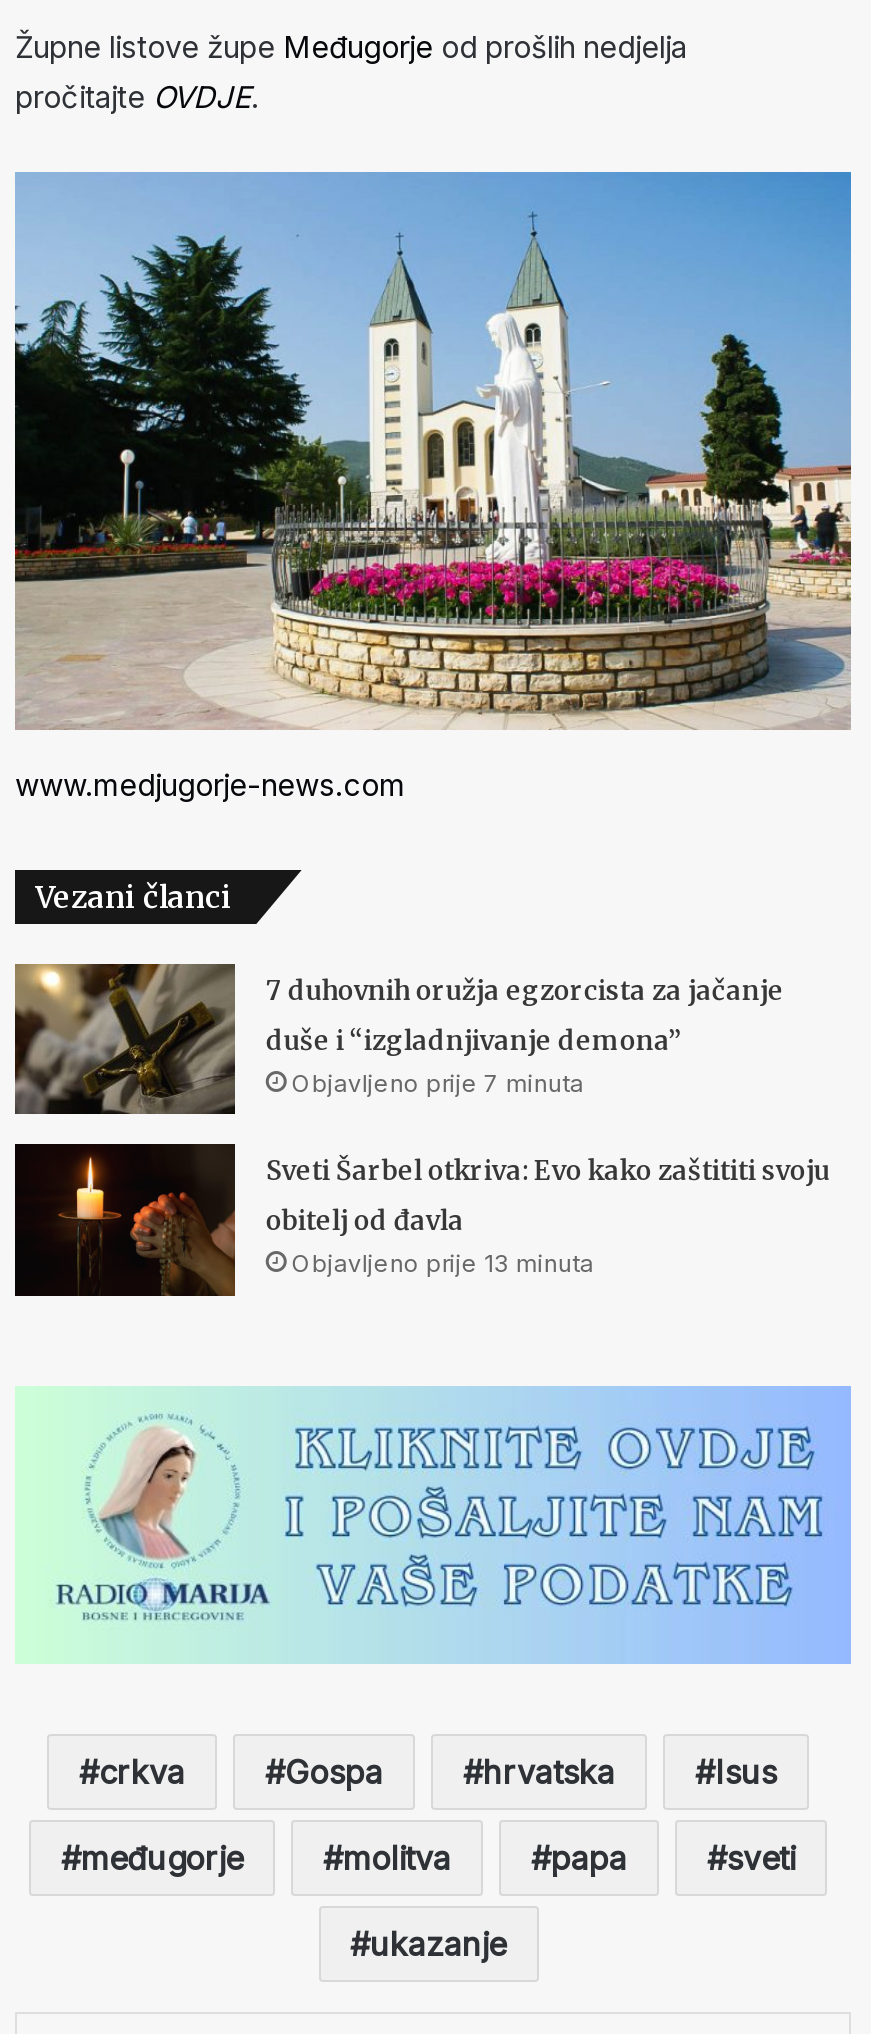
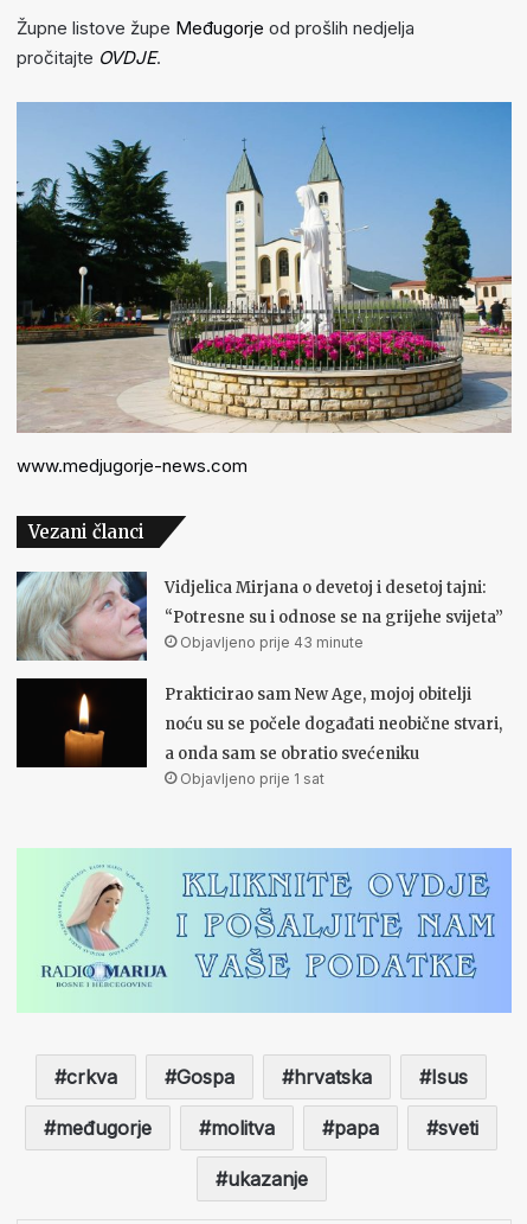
- [image]
- 7 duhovnih oružja egzorcista za jačanje
- duše i “izgladnjivanje demona”
- Objavljeno prije 7 minuta
- Sveti Šarbel otkriva: Evo kako zaštititi svoju
- obitelj od đavla
- Objavljeno prije 13 minuta
+ [image]
+ Vidjelica Mirjana o devetoj i desetoj tajni:
+ “Potresne su i odnose se na grijehe svijeta”
+ Objavljeno prije 43 minute
+ Prakticirao sam New Age, mojoj obitelji
+ noću su se počele događati neobične stvari,
+ a onda sam se obratio svećeniku
+ Objavljeno prije 1 sat

- [image]
+ [image]
